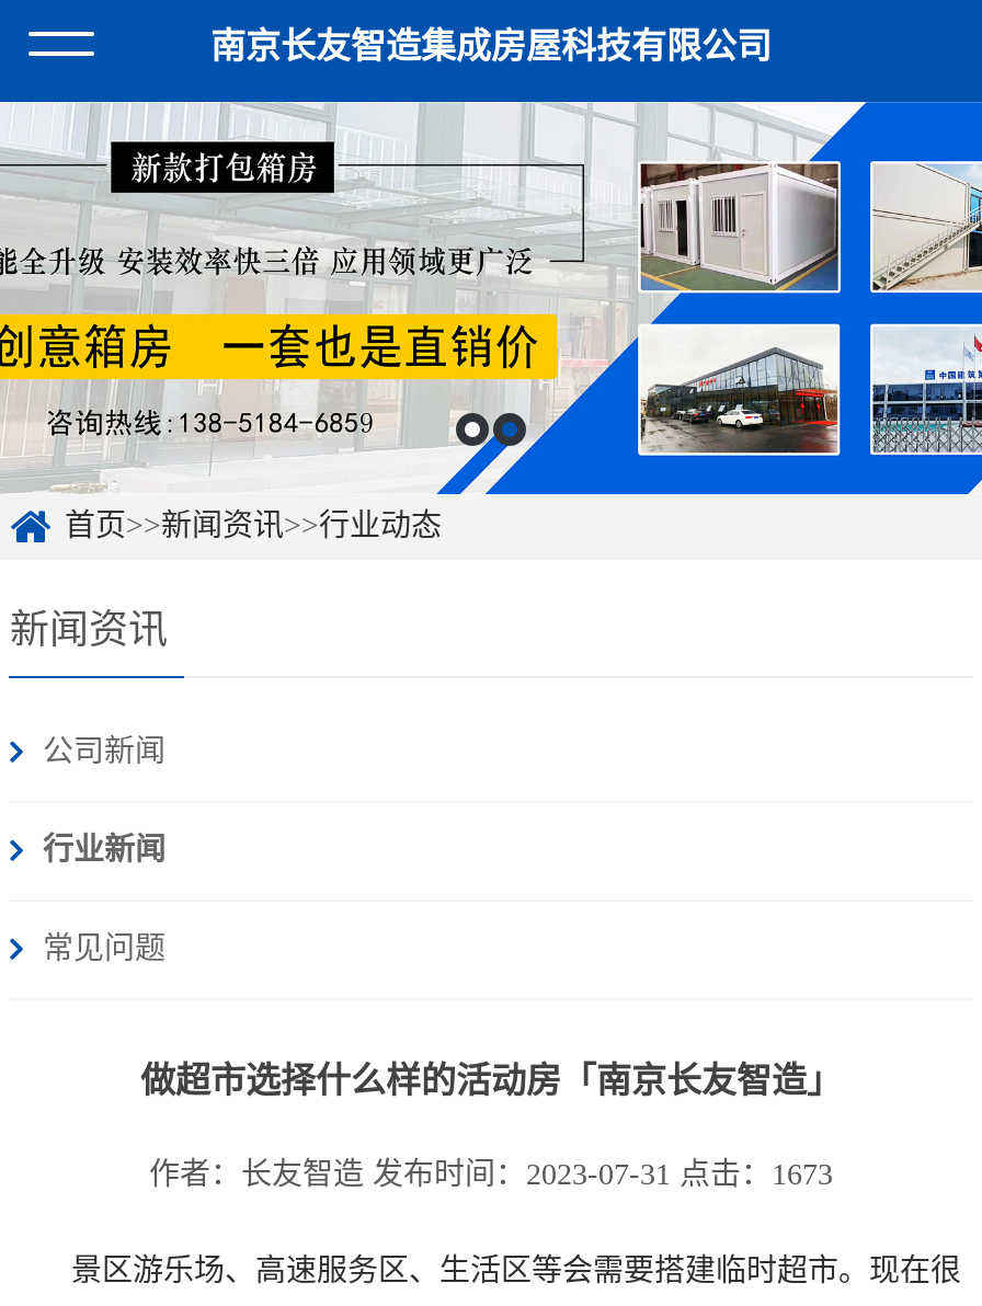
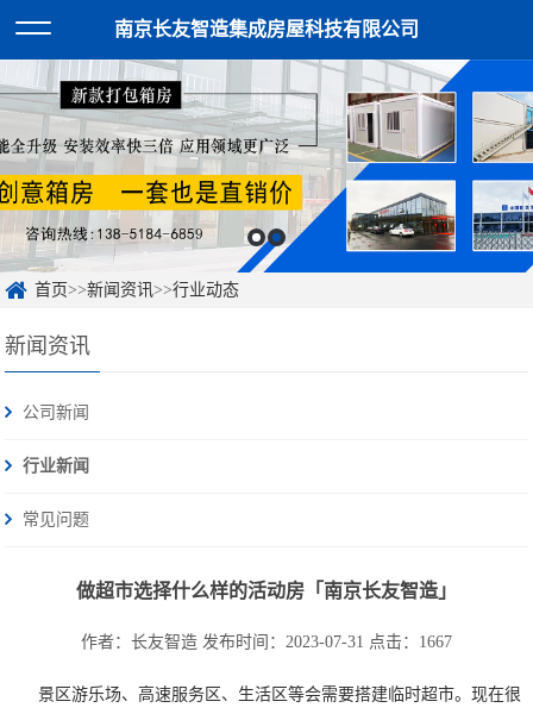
- 作者：长友智造 发布时间：2023-07-31 点击：1673
+ 作者：长友智造 发布时间：2023-07-31 点击：1667
